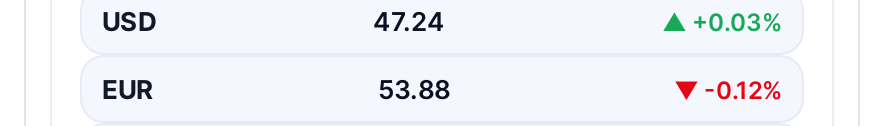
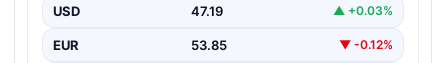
- 47.24
+ 47.19

- 53.88
+ 53.85
